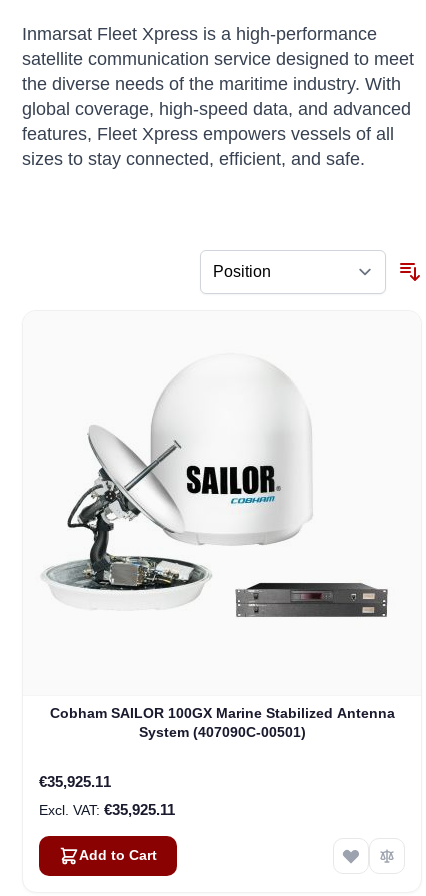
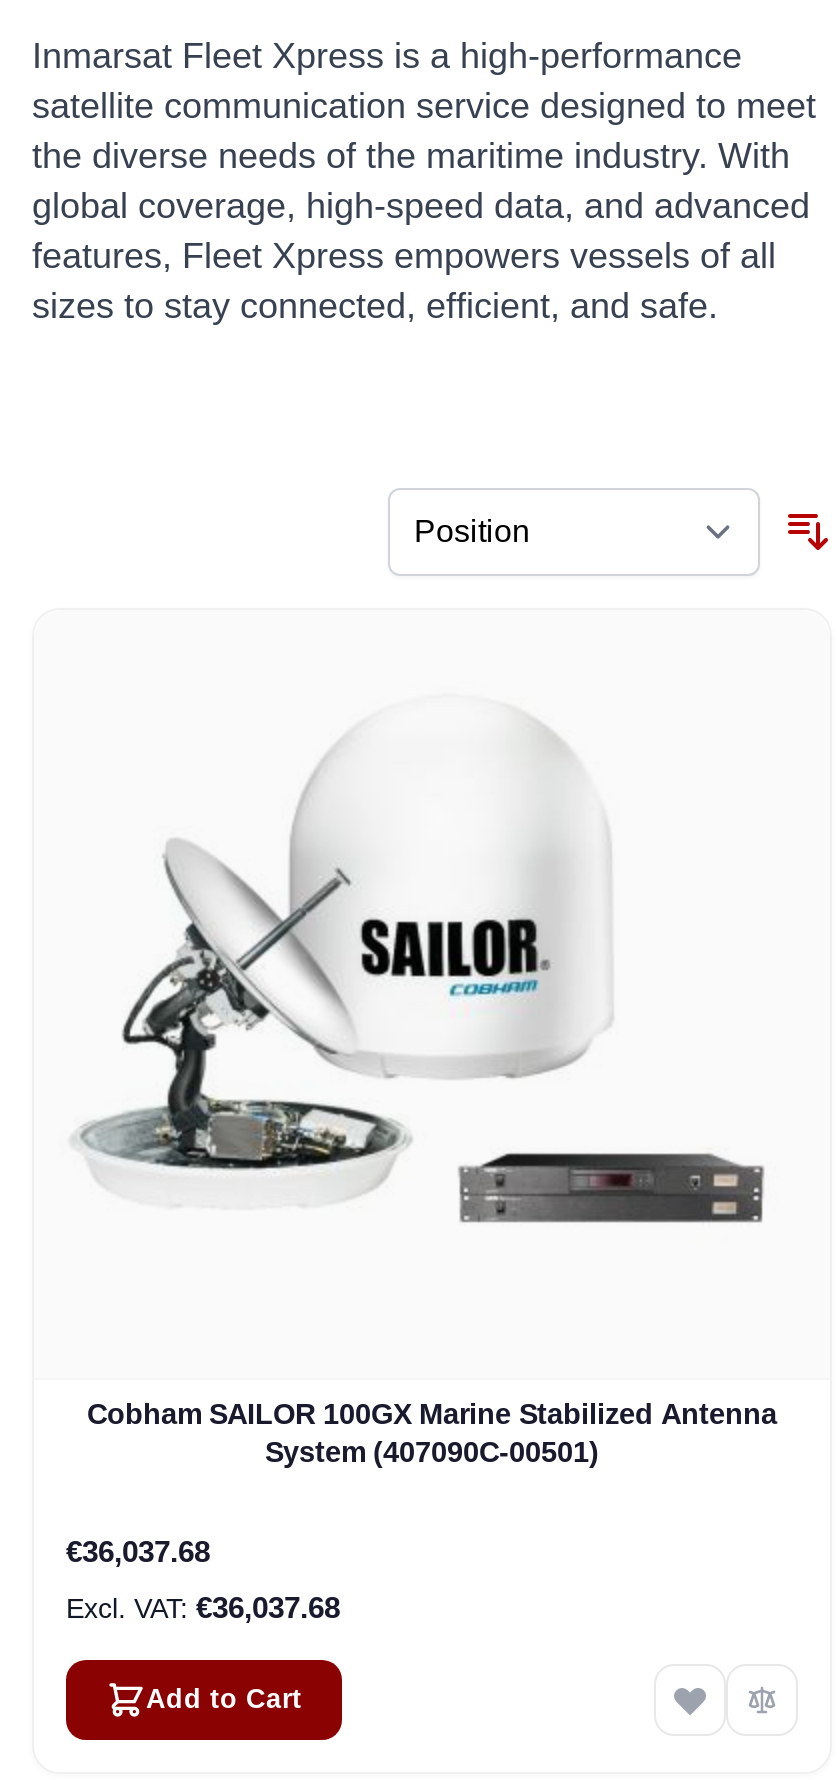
- €35,925.11
+ €36,037.68

- €35,925.11
+ €36,037.68
